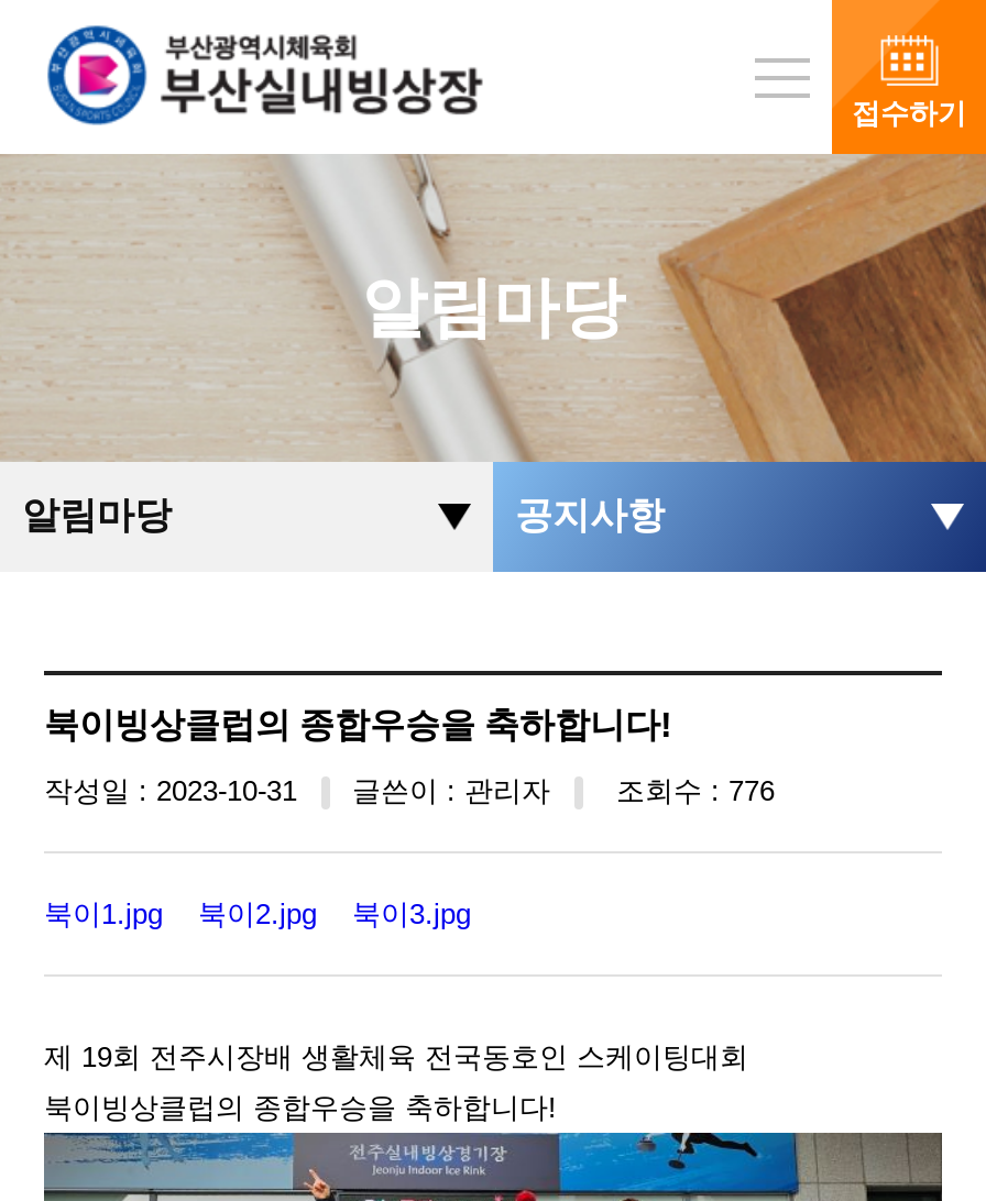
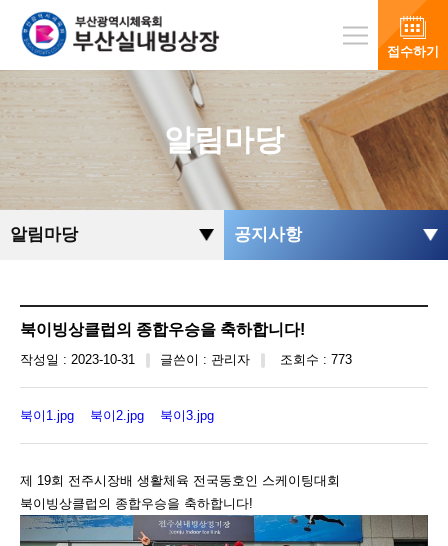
- 작성일 : 2023-10-31 글쓴이 : 관리자 조회수 : 776
+ 작성일 : 2023-10-31 글쓴이 : 관리자 조회수 : 773
